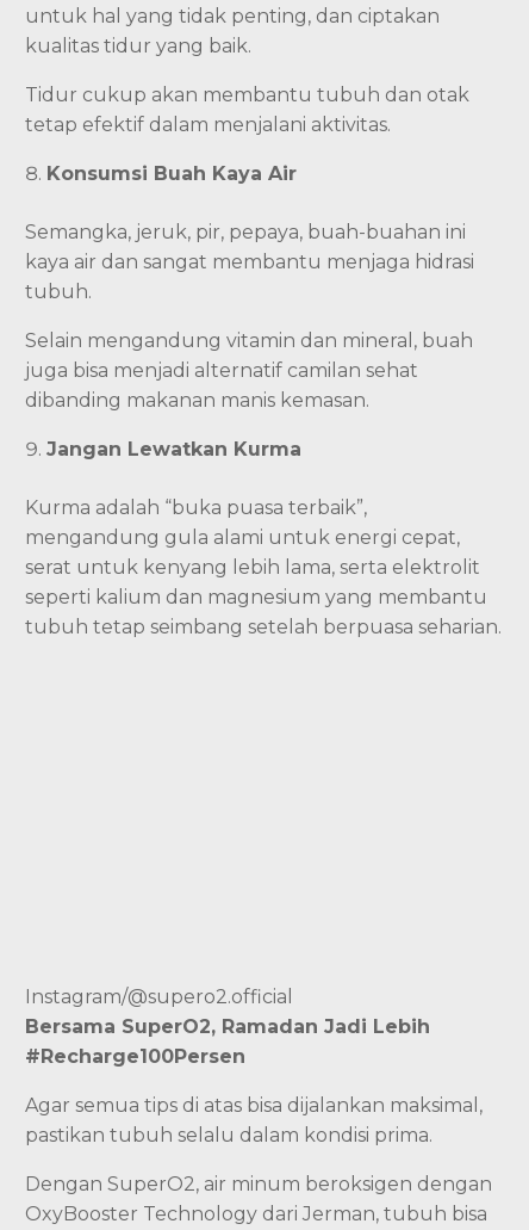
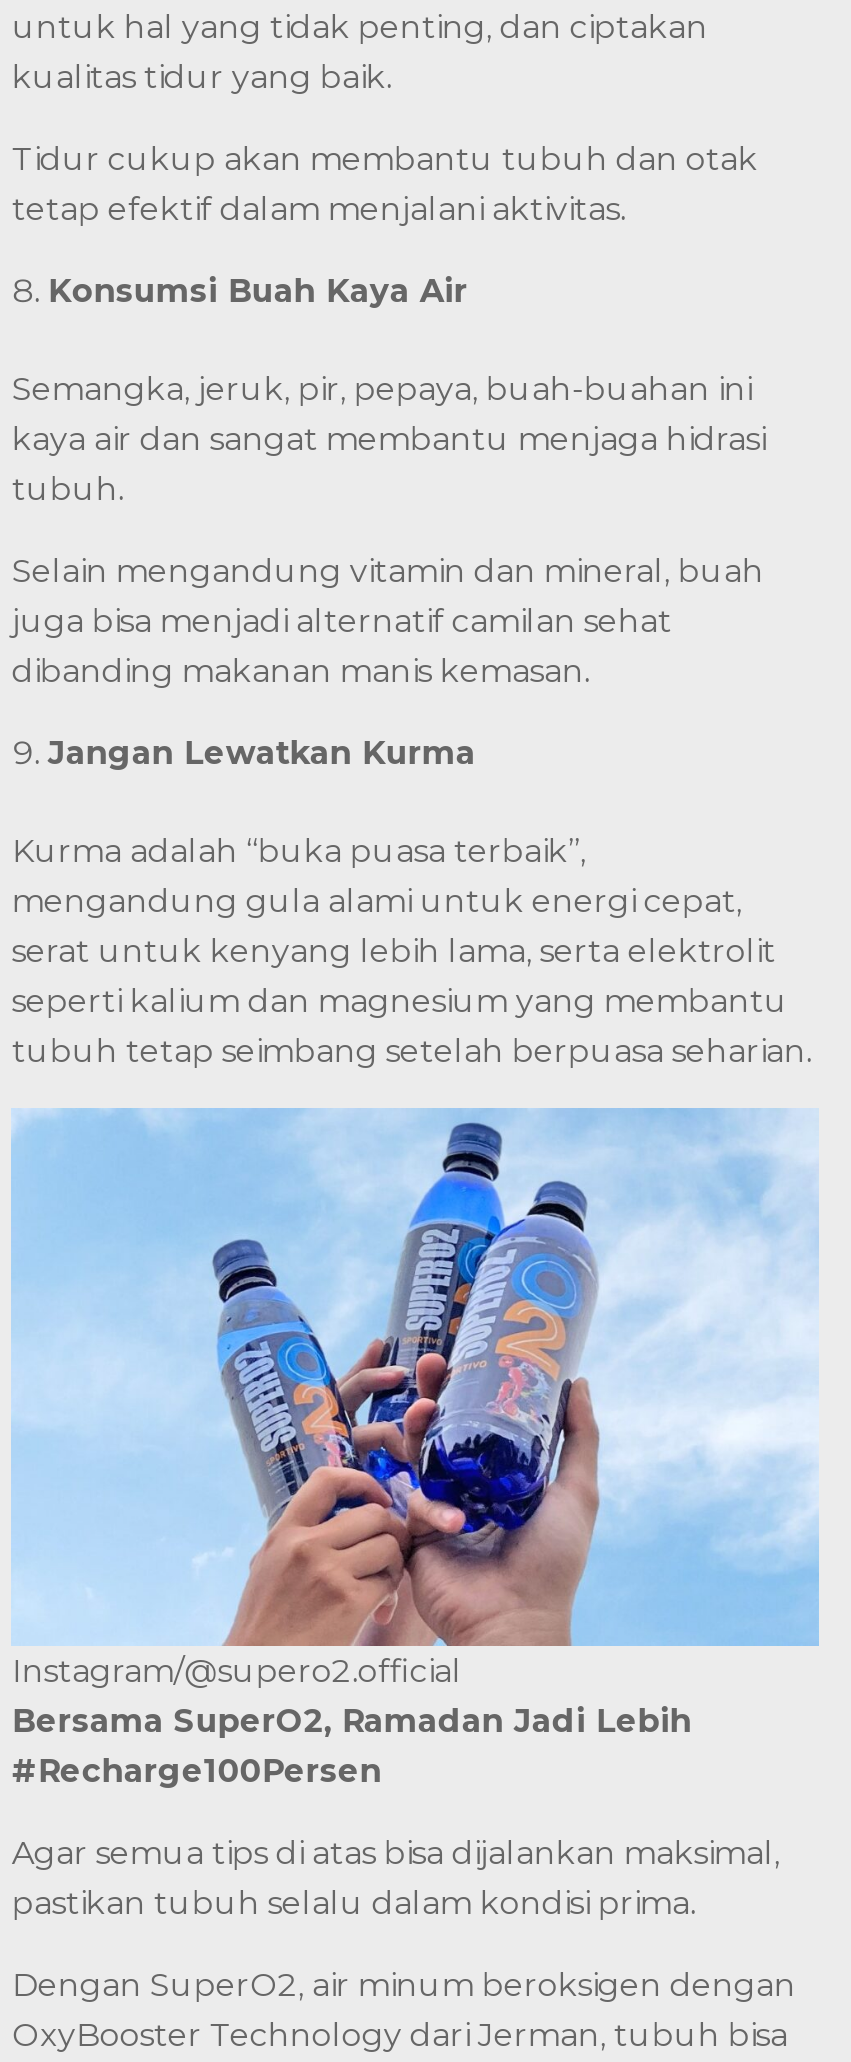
+ [image]
